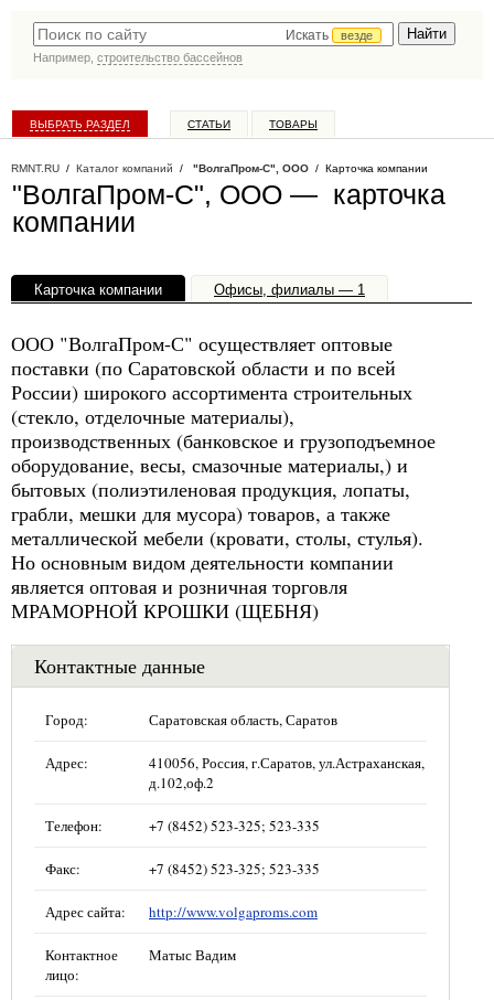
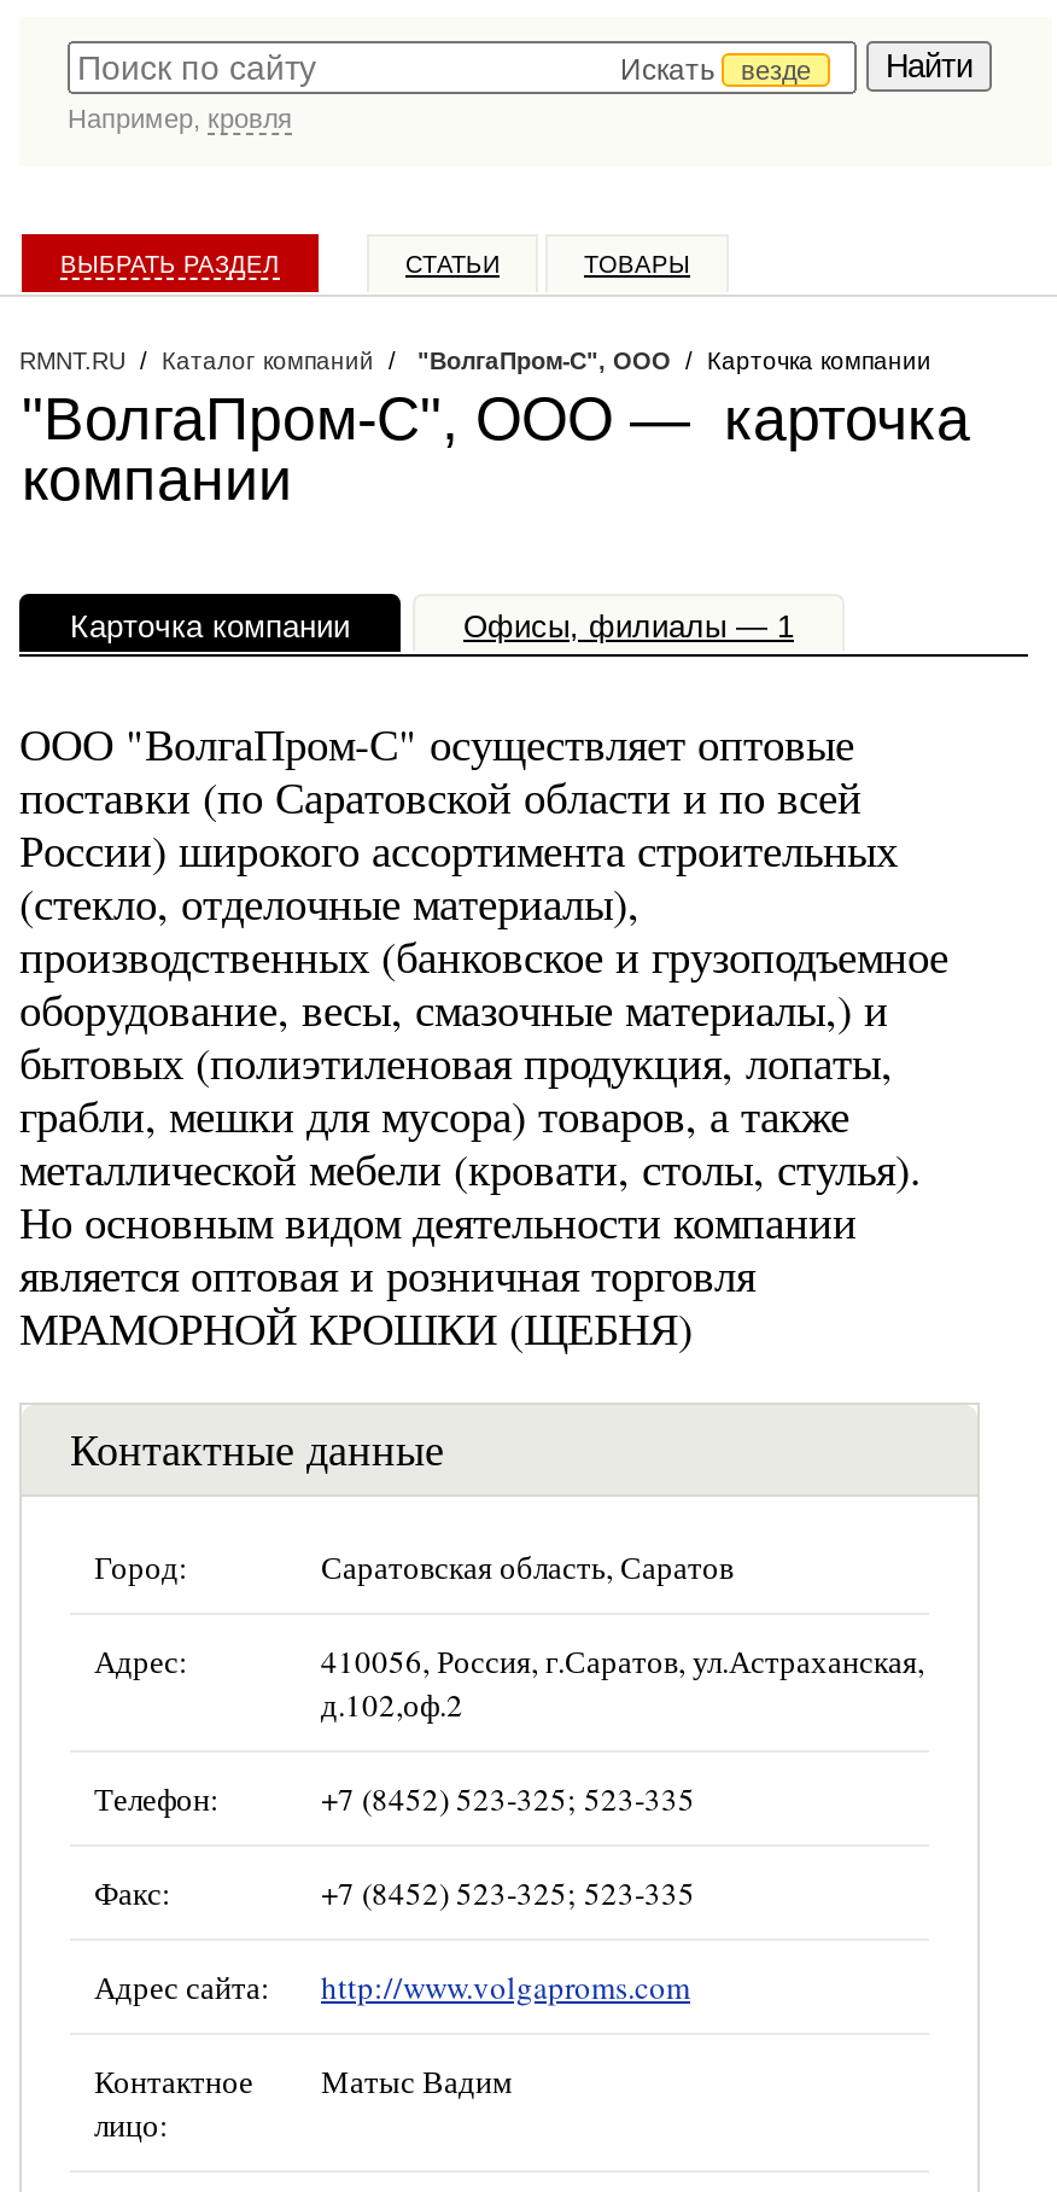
- Например, строительство бассейнов
+ Например, кровля
